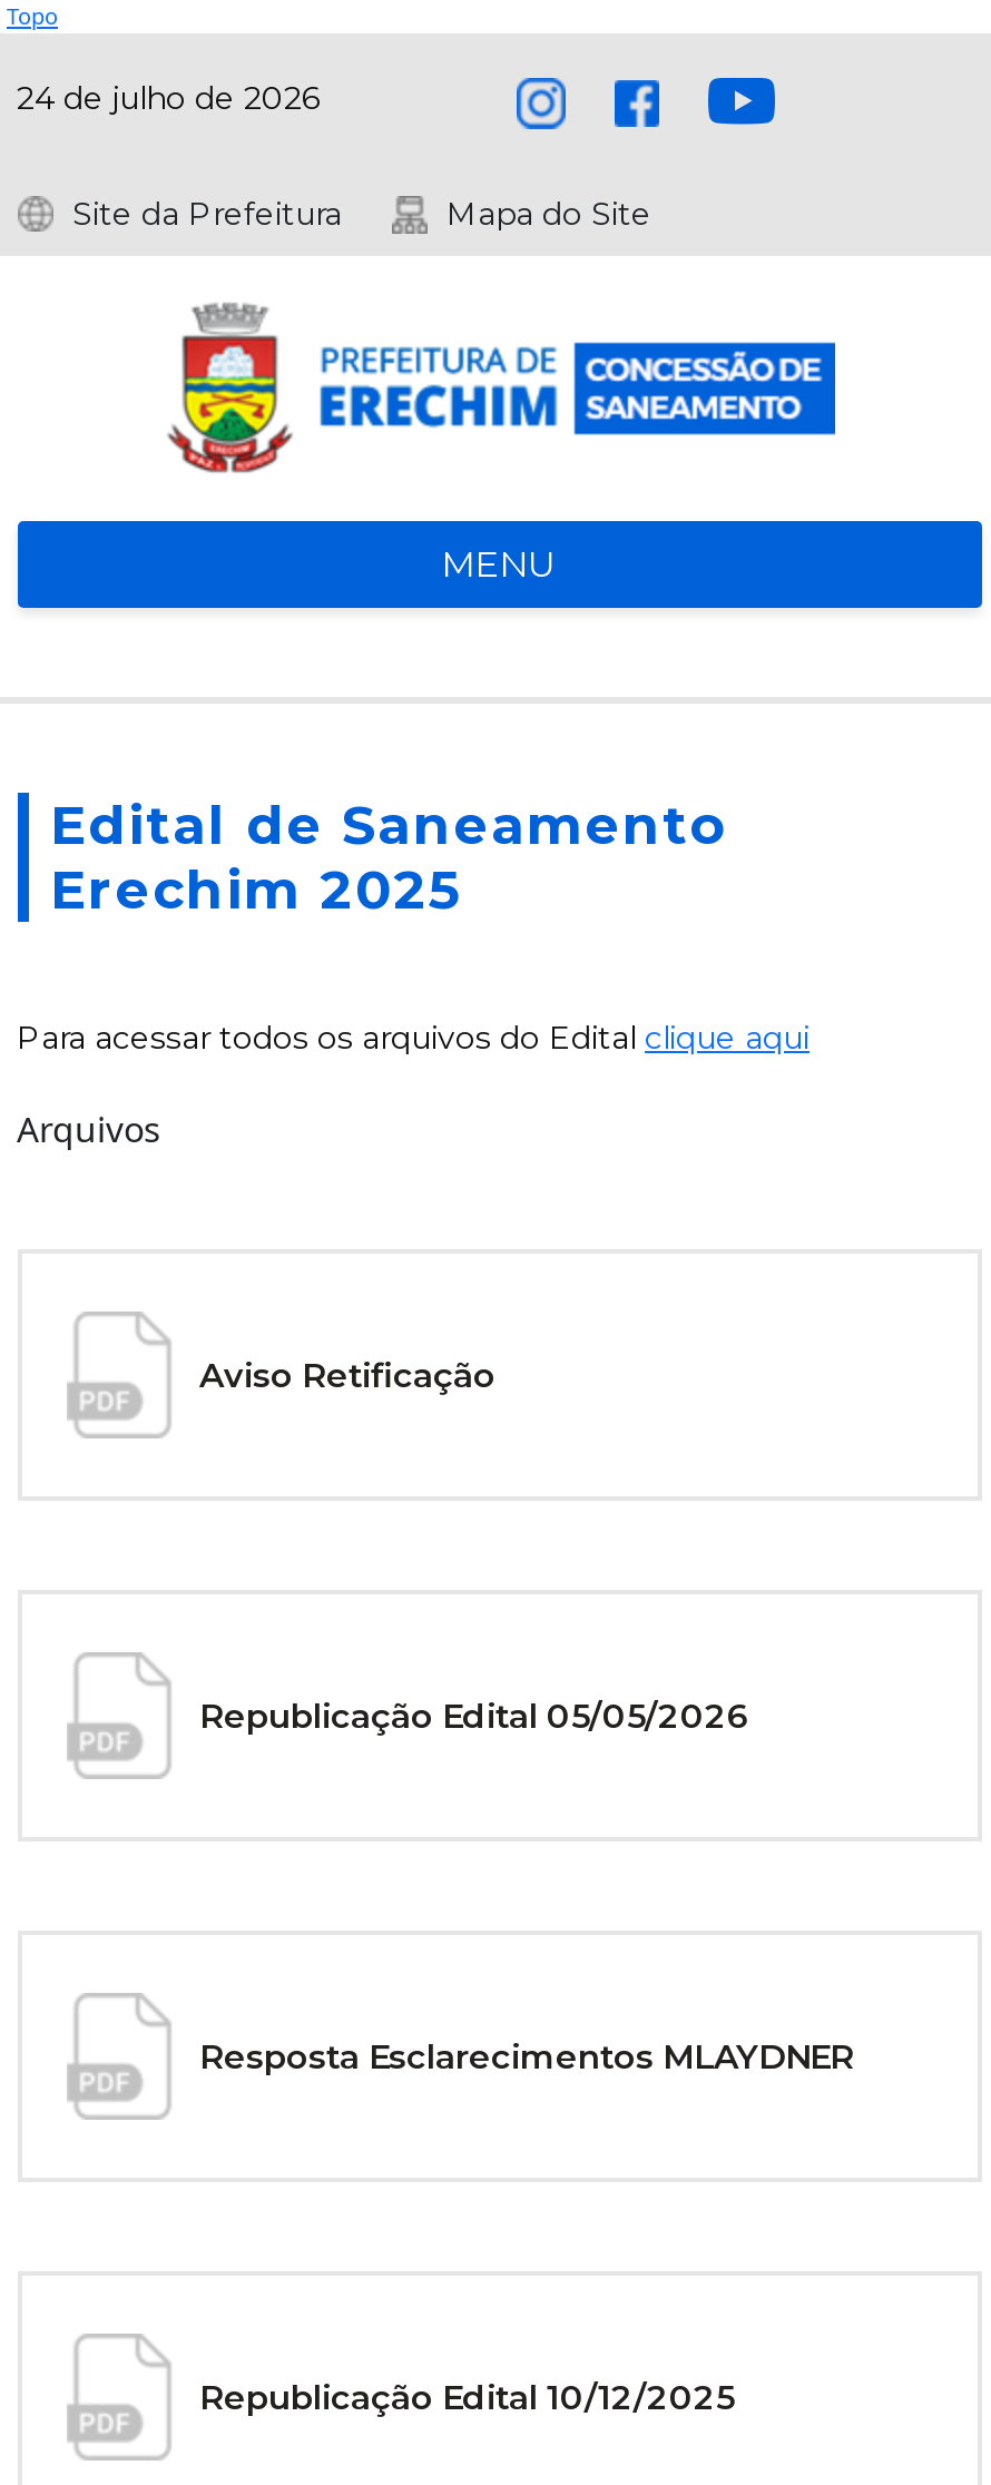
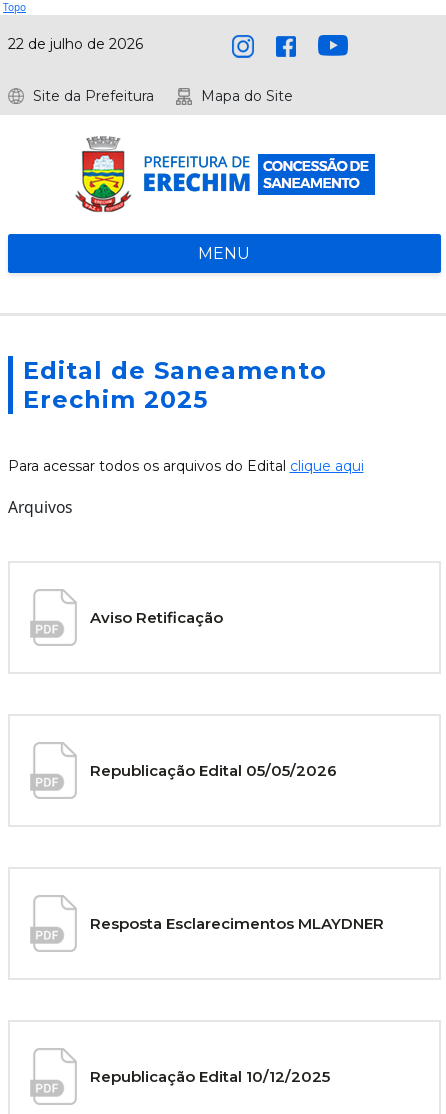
- 24 de julho de 2026
+ 22 de julho de 2026
